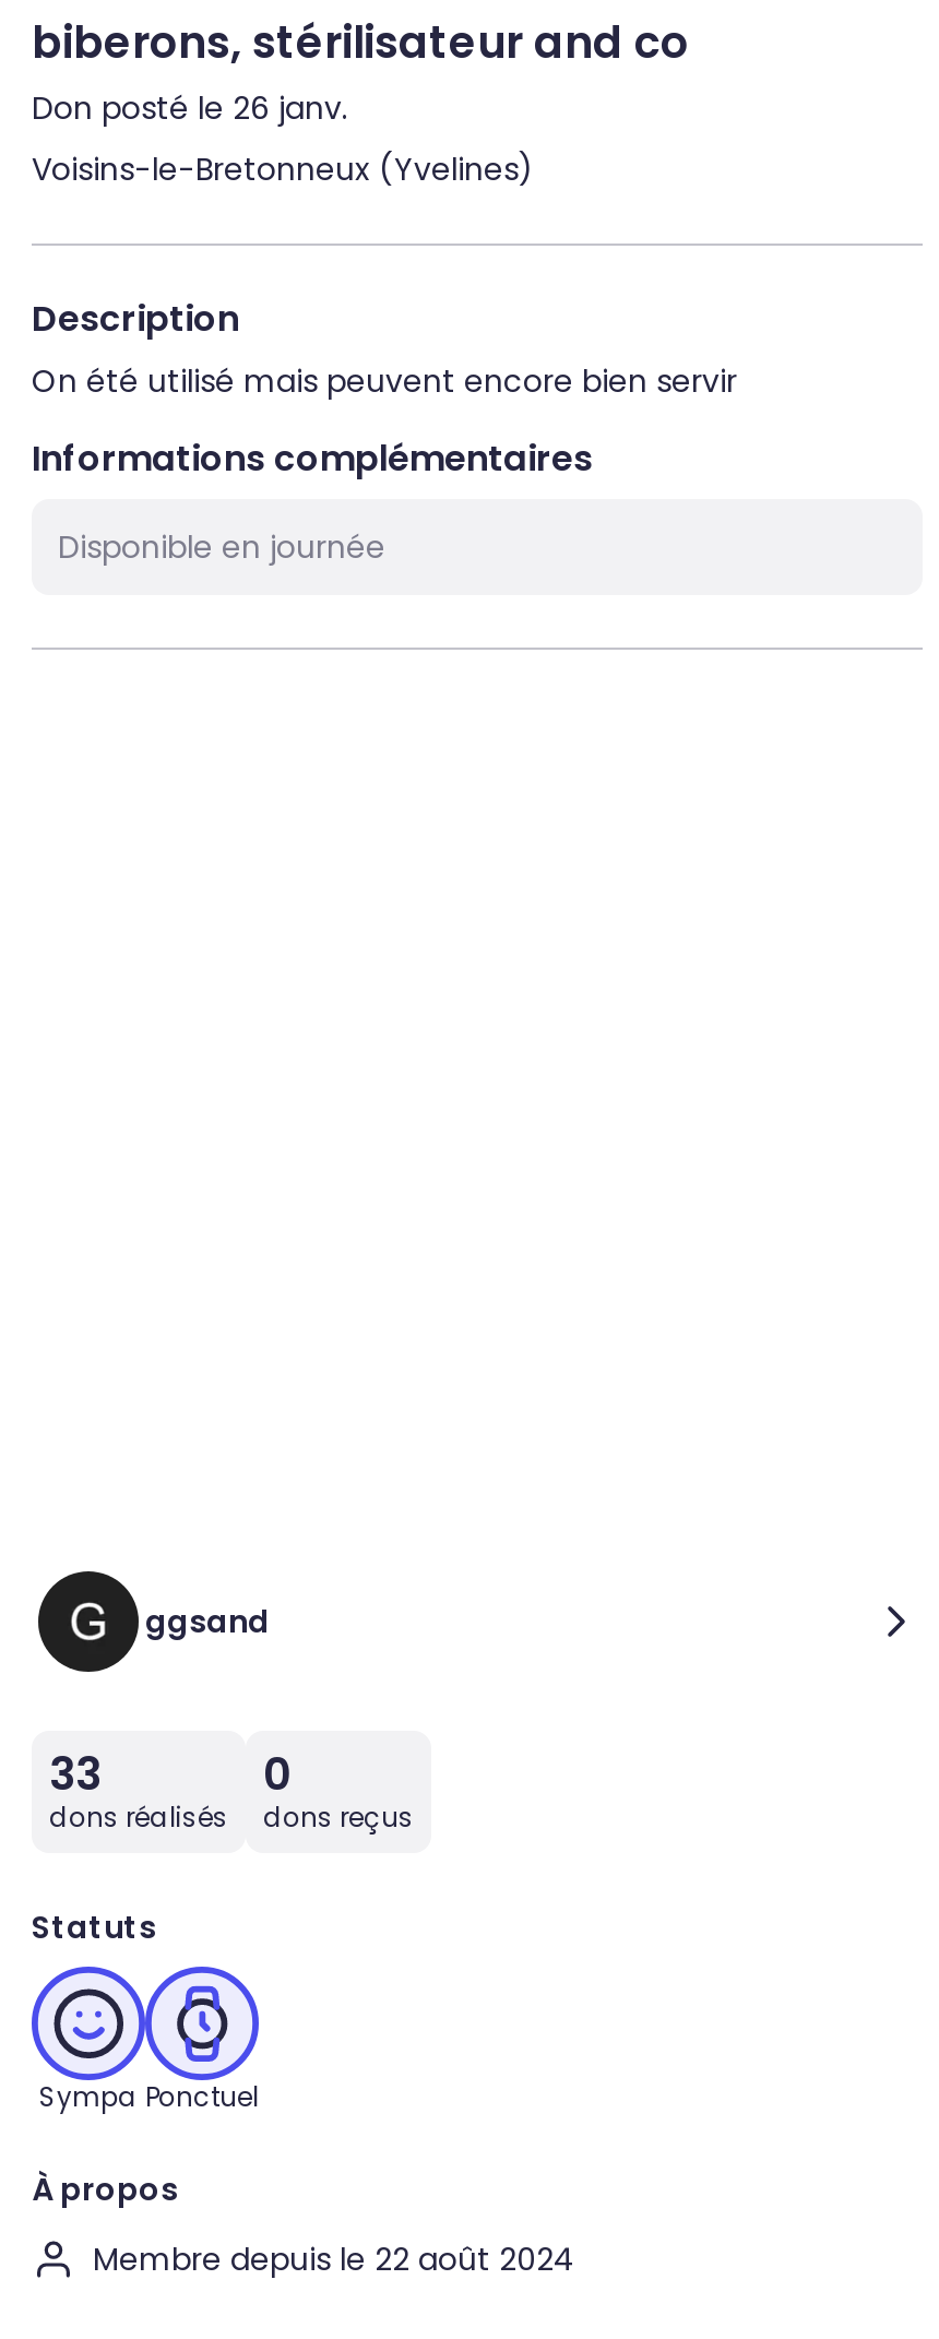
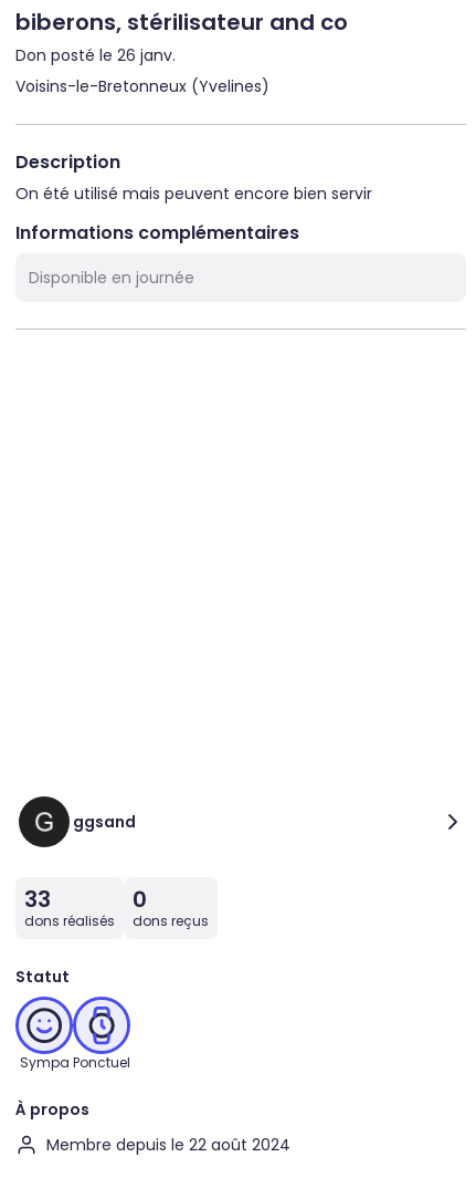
- Statuts
+ Statut
